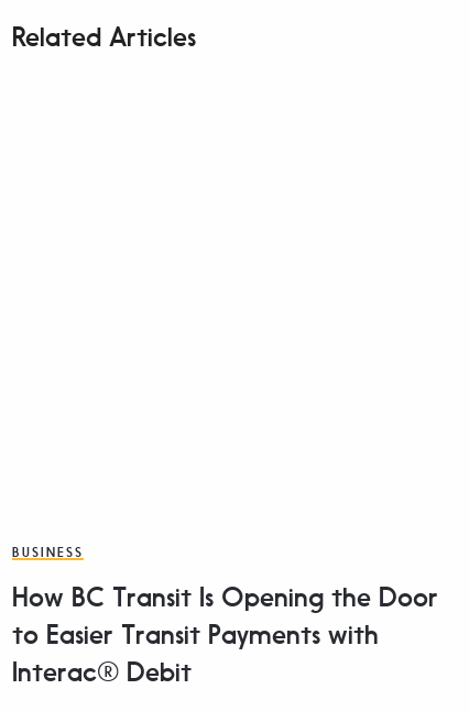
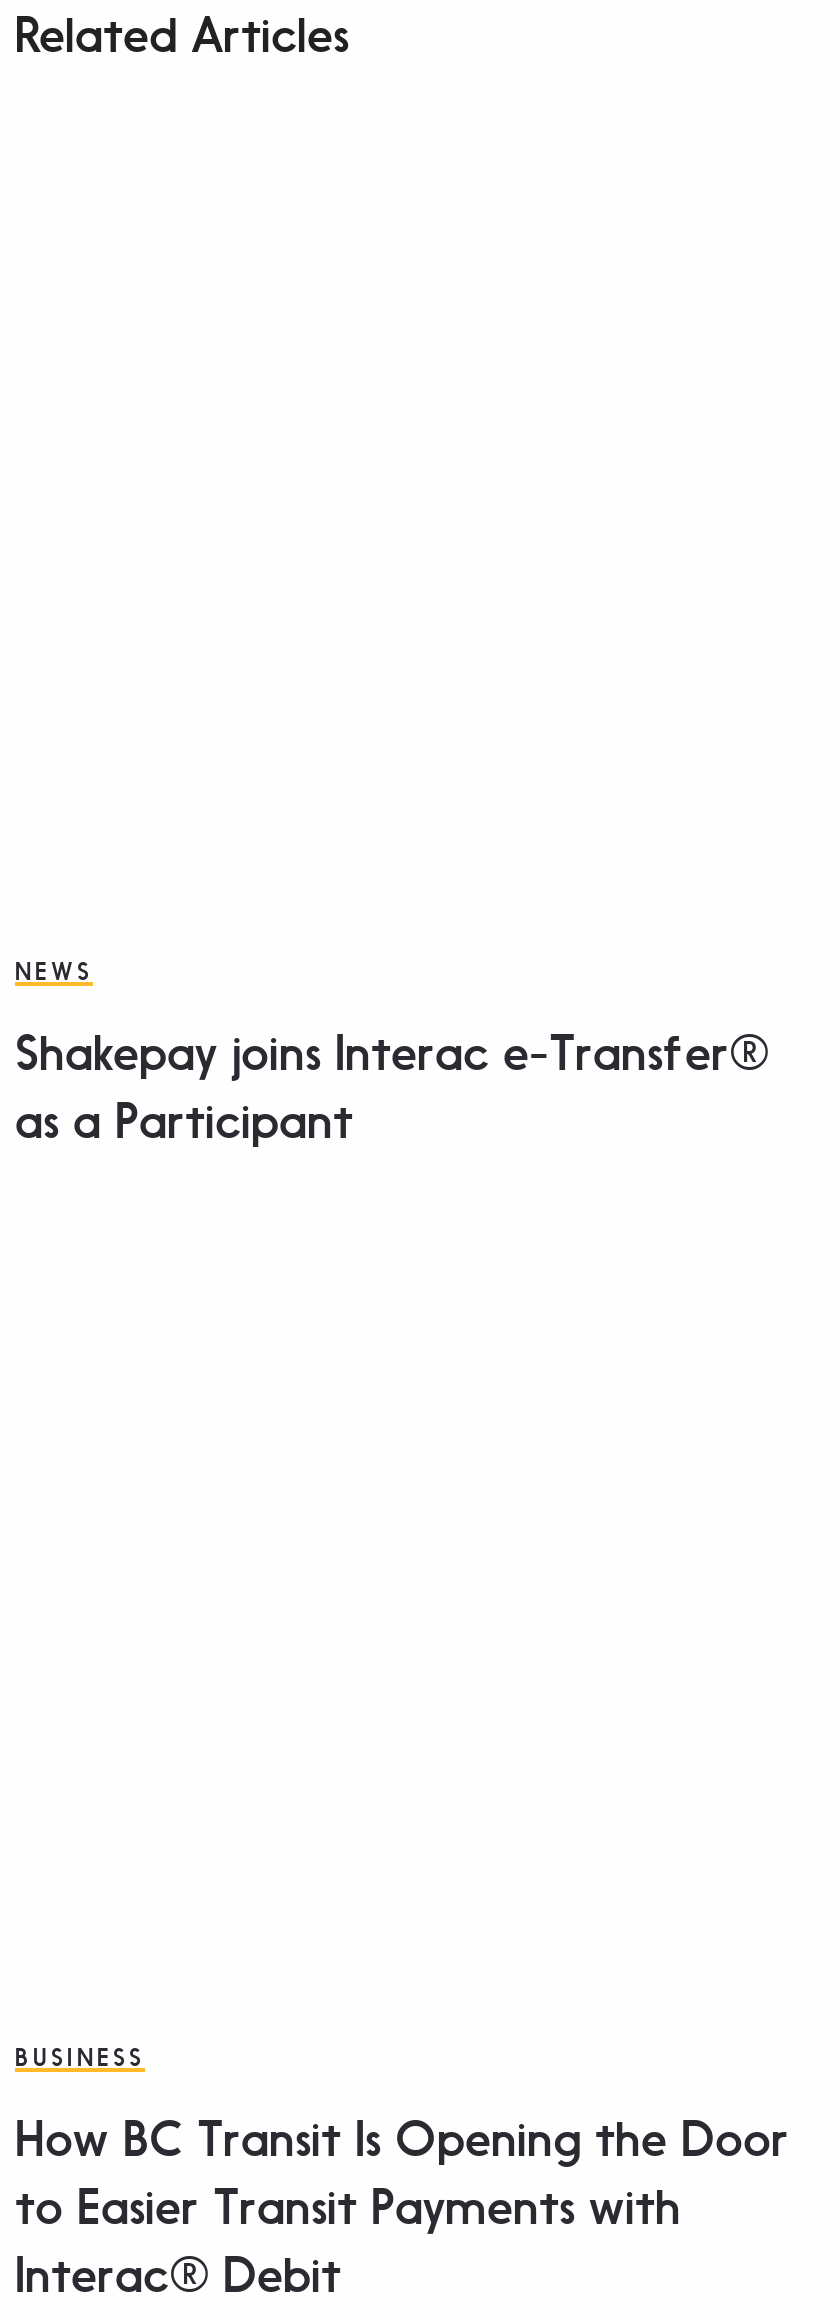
+ NEWS
+ Shakepay joins Interac e-Transfer®
+ as a Participant
